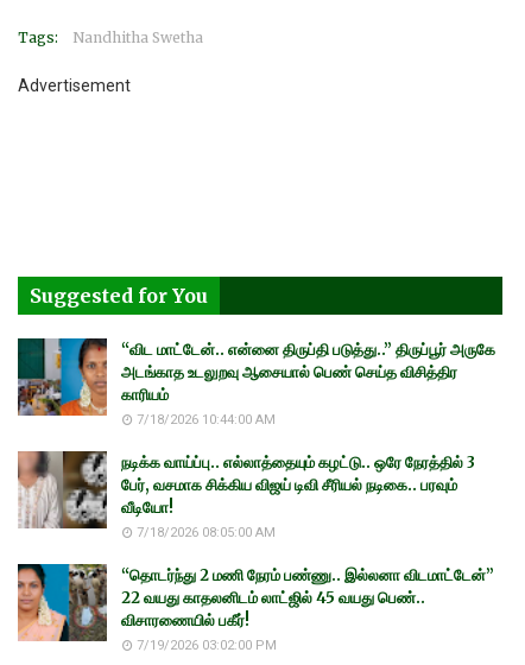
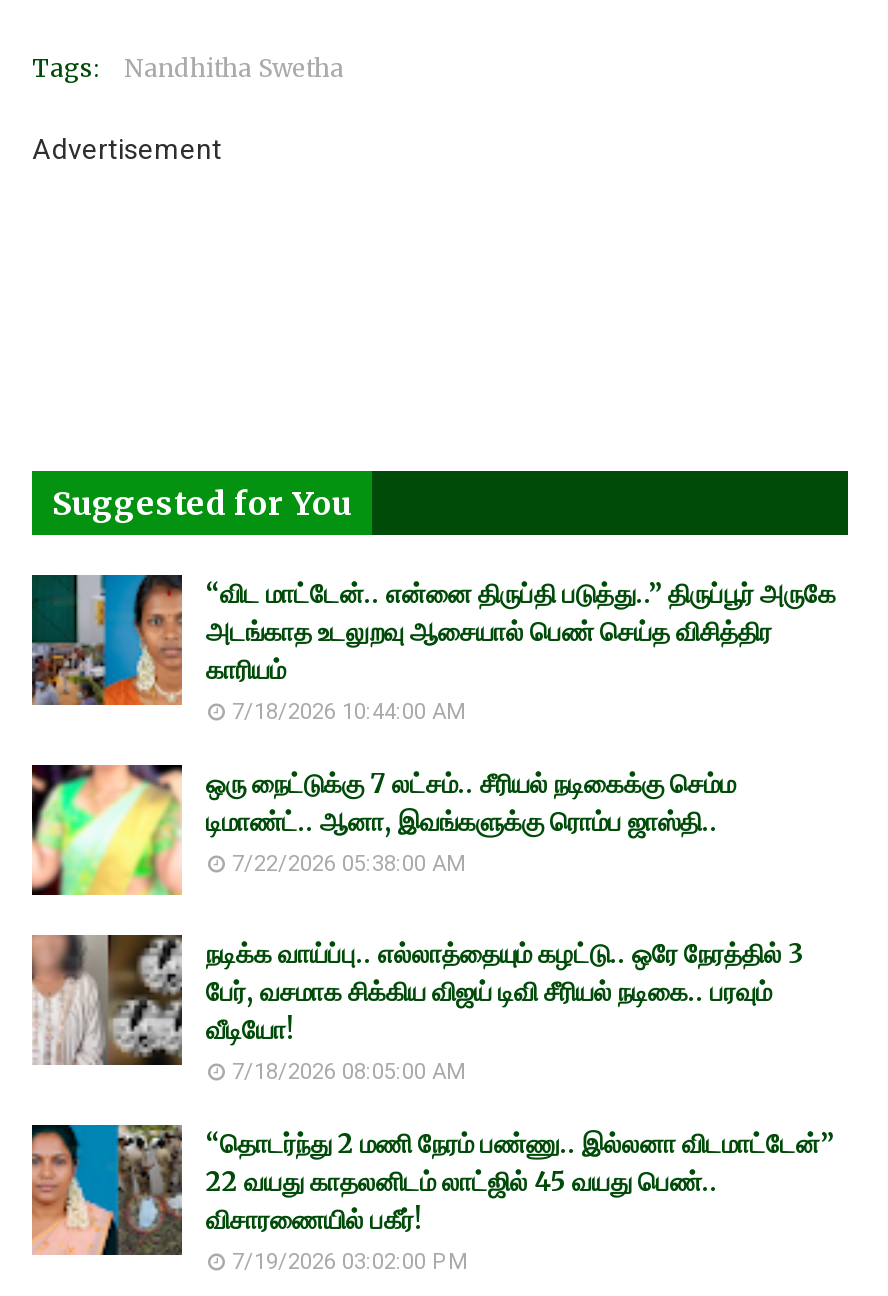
+ [image]
+ ஒரு நைட்டுக்கு 7 லட்சம்.. சீரியல் நடிகைக்கு செம்ம
+ டிமாண்ட்.. ஆனா, இவங்களுக்கு ரொம்ப ஜாஸ்தி..
+ 7/22/2026 05:38:00 AM
